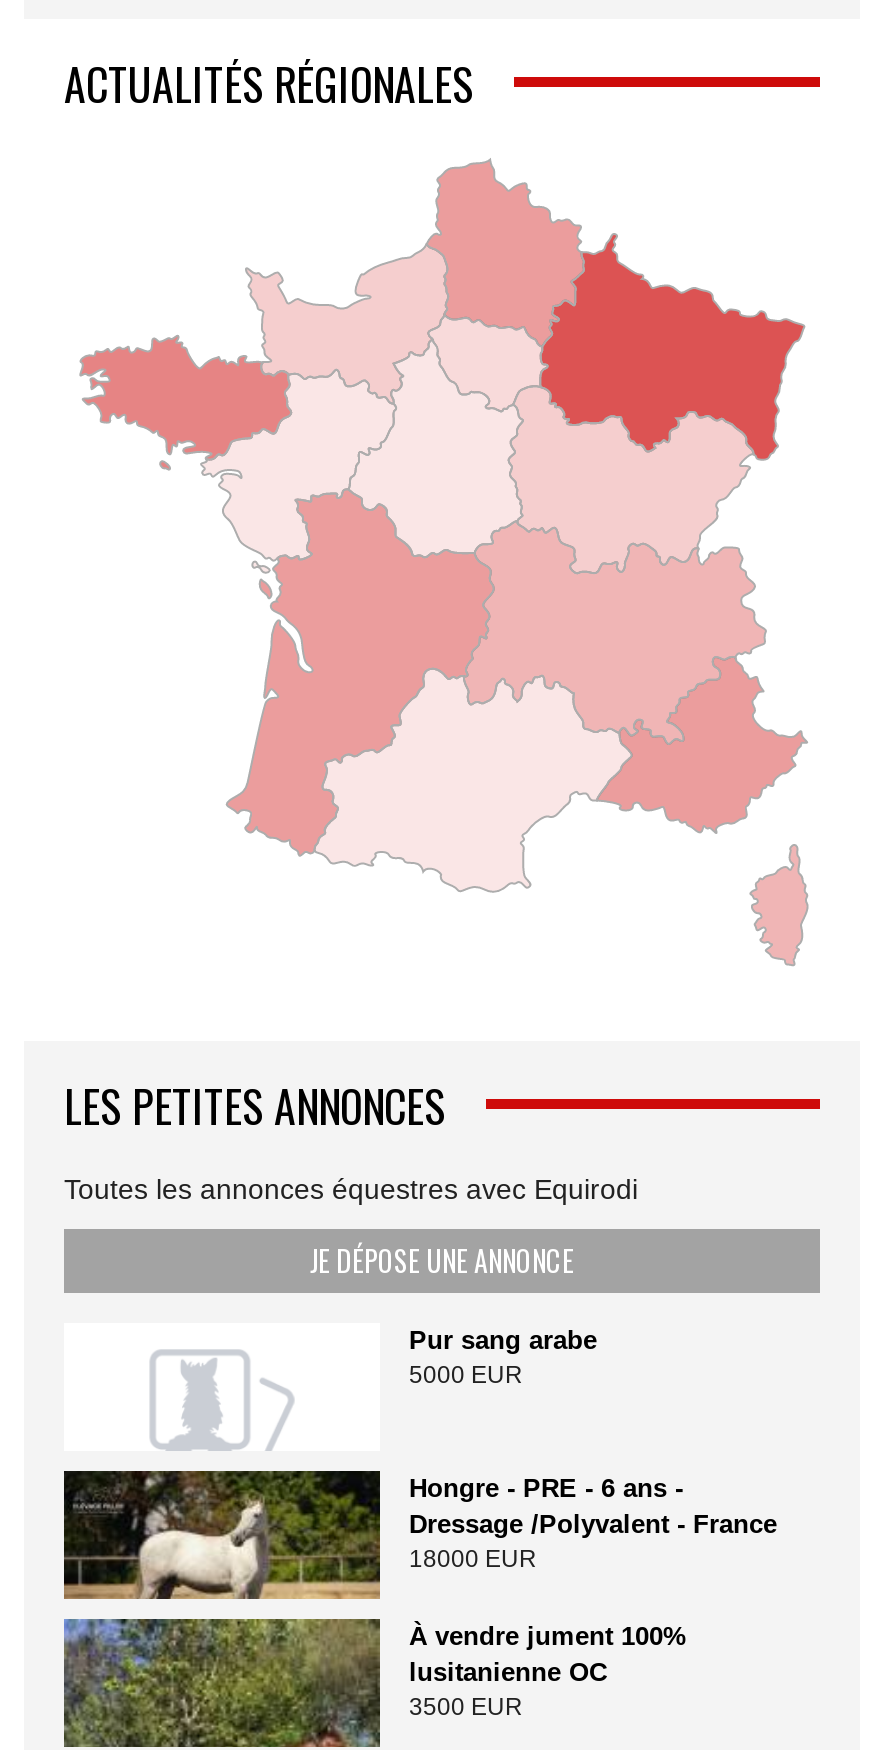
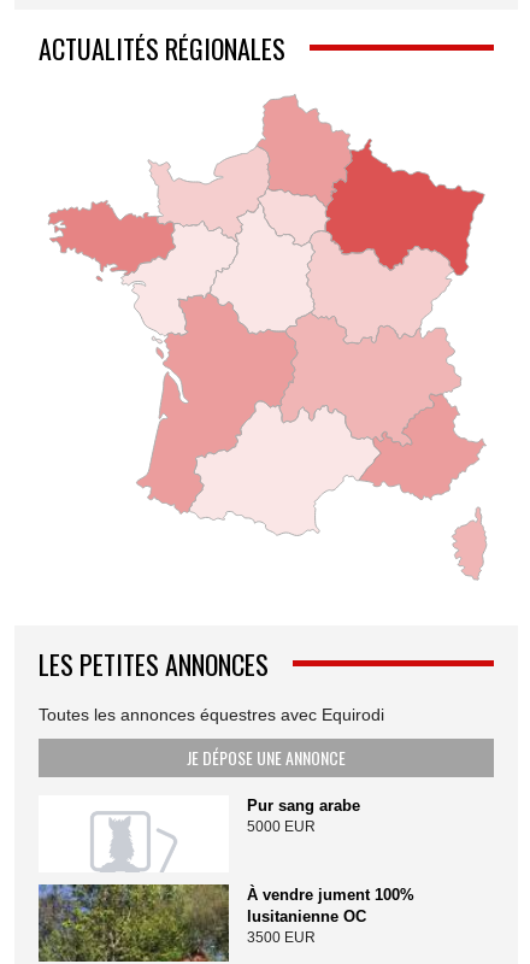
- [image]
- Hongre - PRE - 6 ans -
- Dressage /Polyvalent - France
- 18000 EUR
